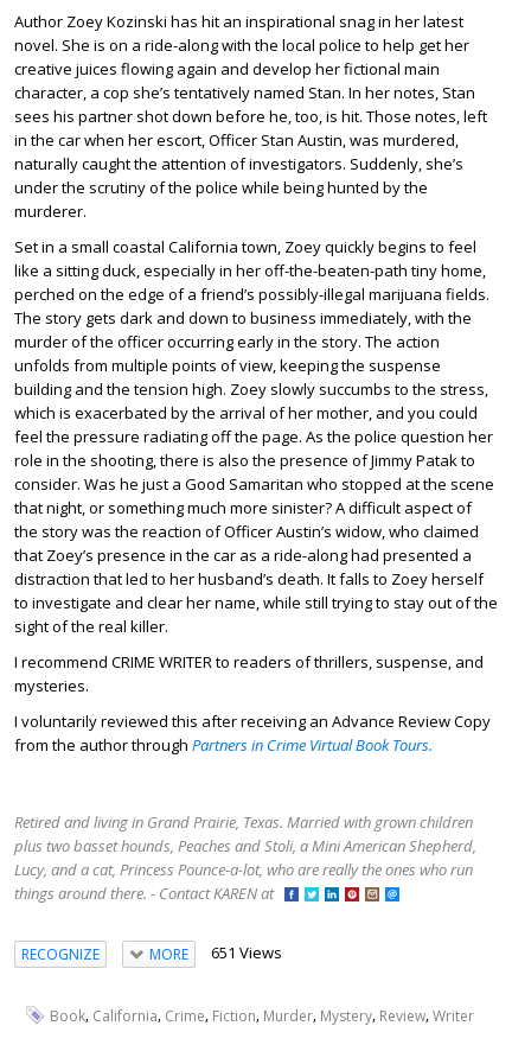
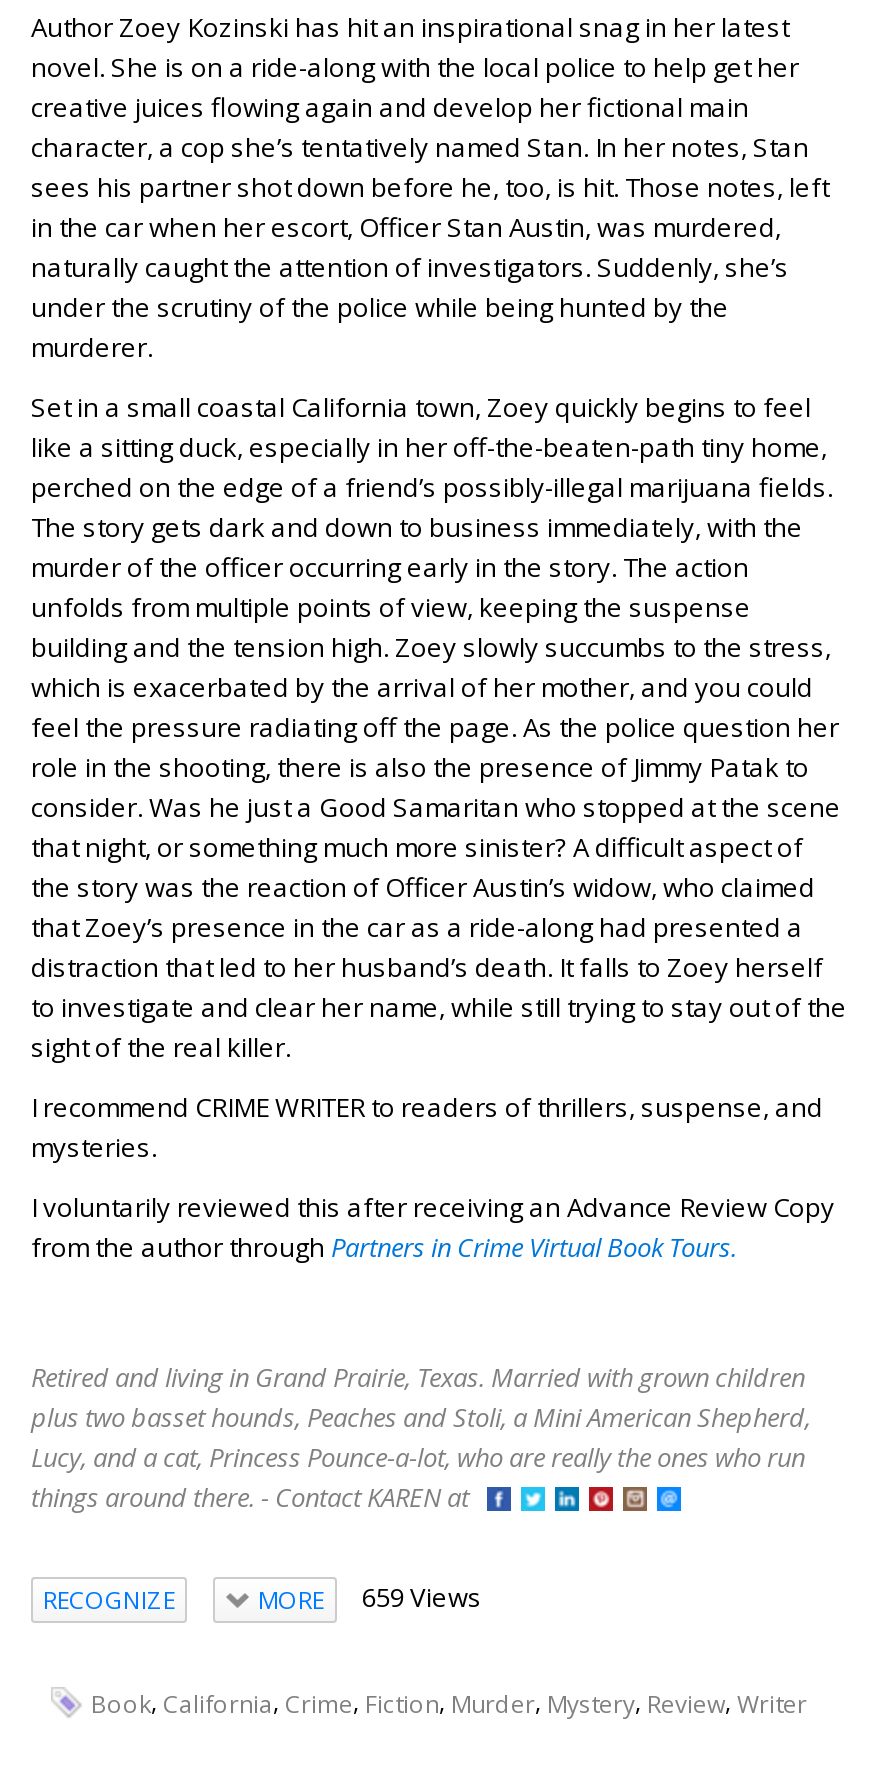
- MORE 651 Views
+ MORE 659 Views
